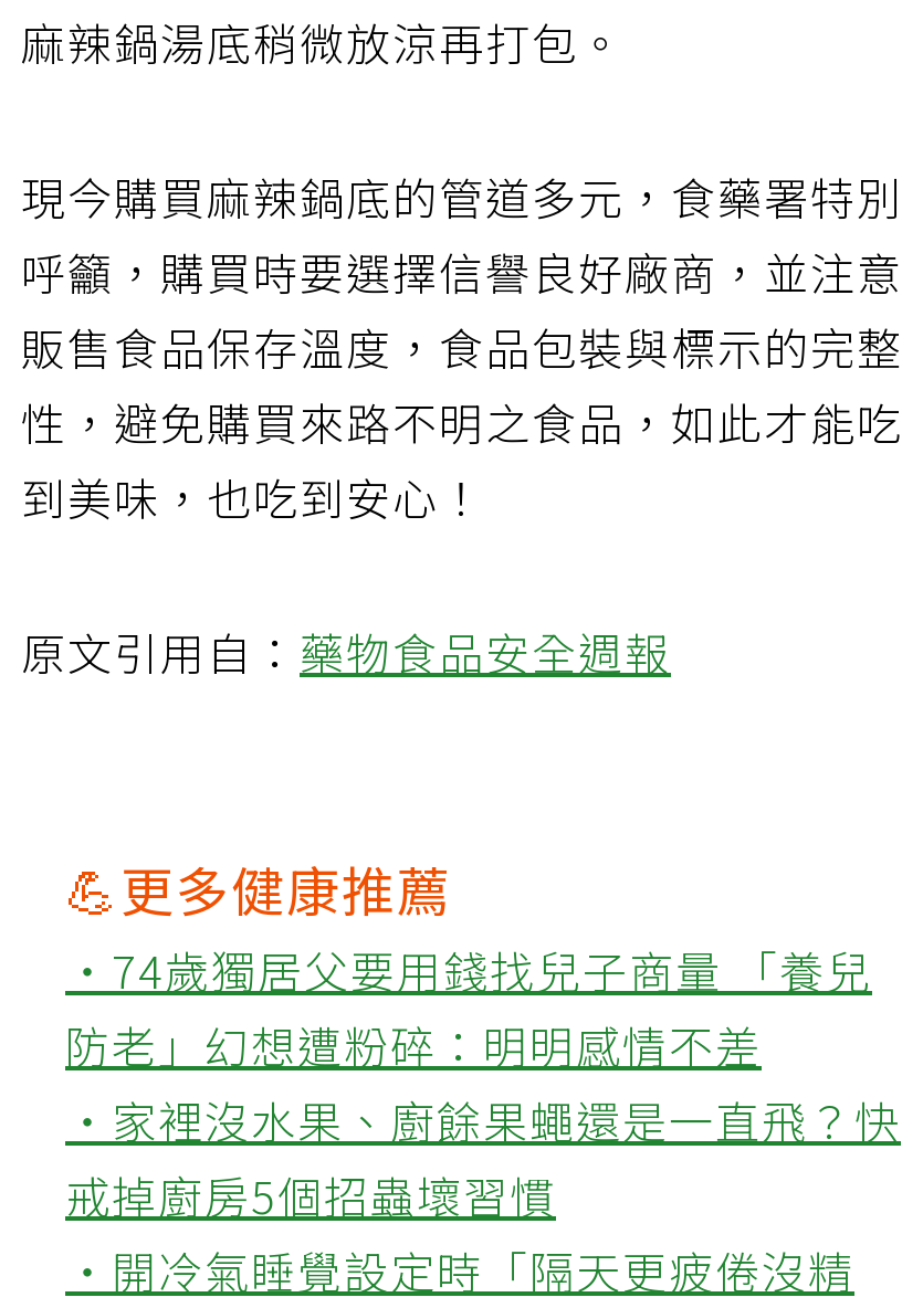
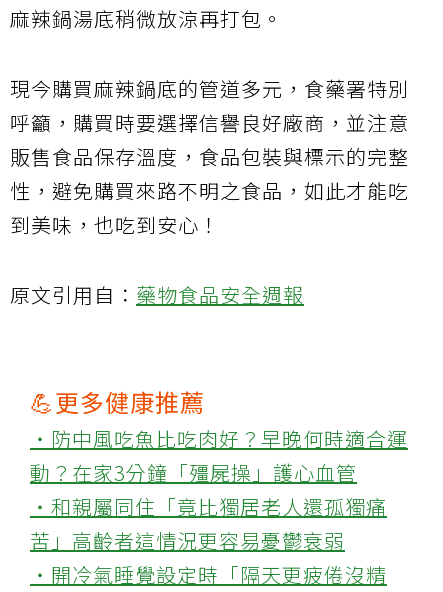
- ‧74歲獨居父要用錢找兒子商量 「養兒
- 防老」幻想遭粉碎：明明感情不差
- ‧家裡沒水果、廚餘果蠅還是一直飛？快
- 戒掉廚房5個招蟲壞習慣
+ ‧防中風吃魚比吃肉好？早晚何時適合運
+ 動？在家3分鐘「殭屍操」護心血管
+ ‧和親屬同住「竟比獨居老人還孤獨痛
+ 苦」高齡者這情況更容易憂鬱衰弱
